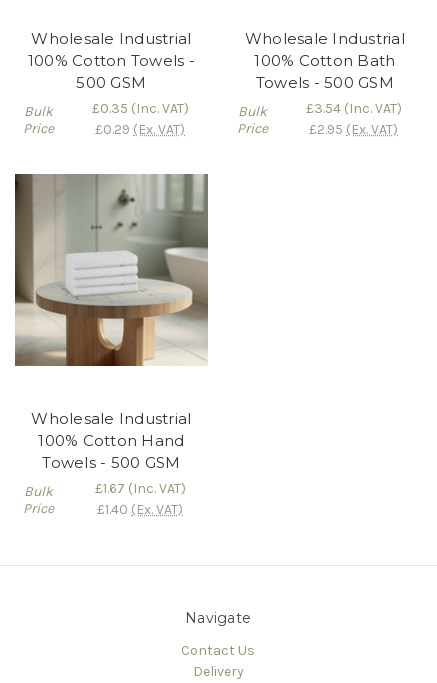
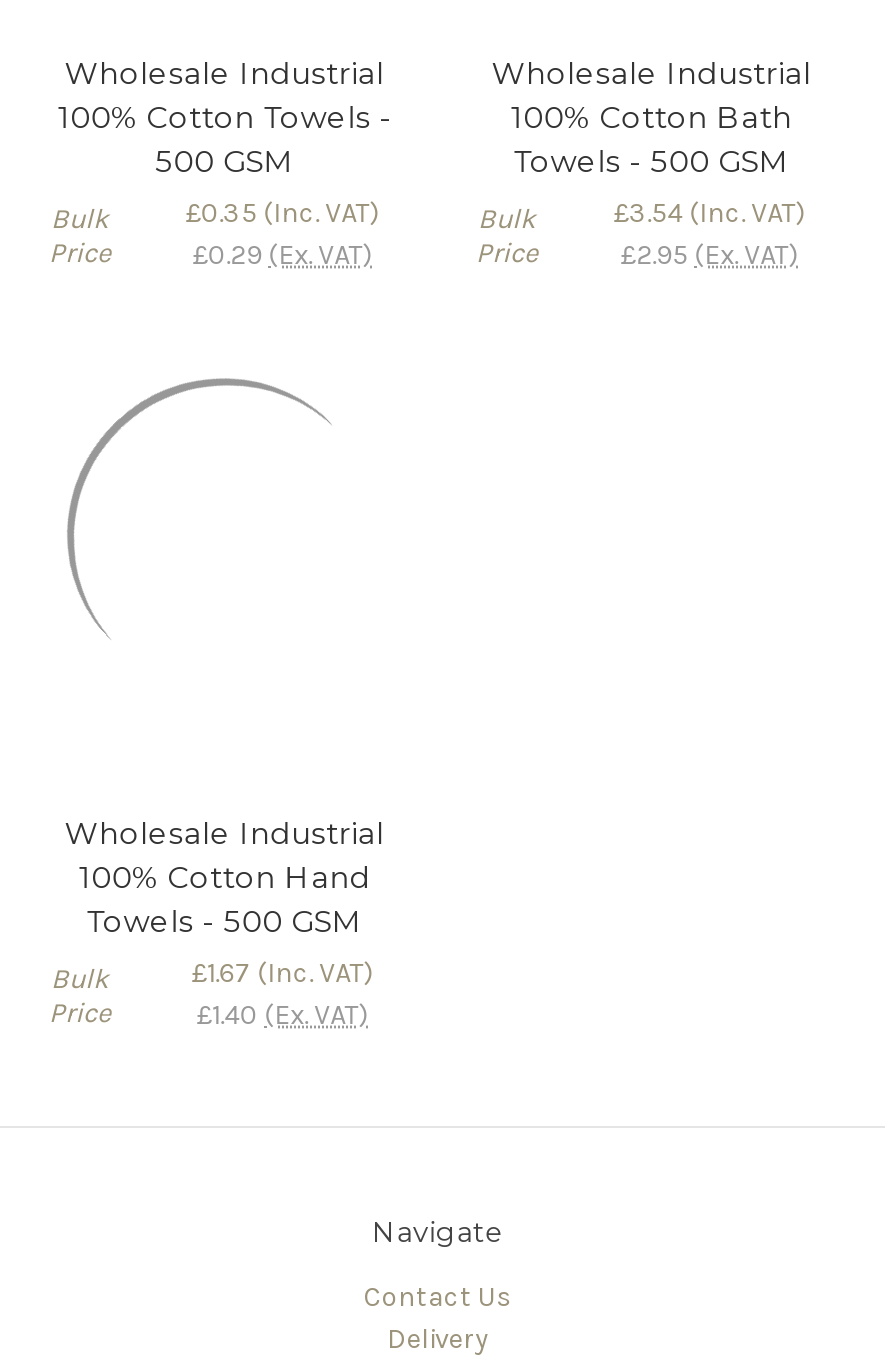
- [image]
